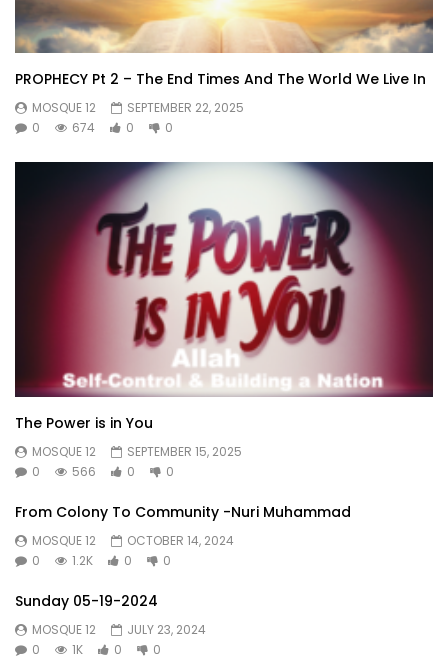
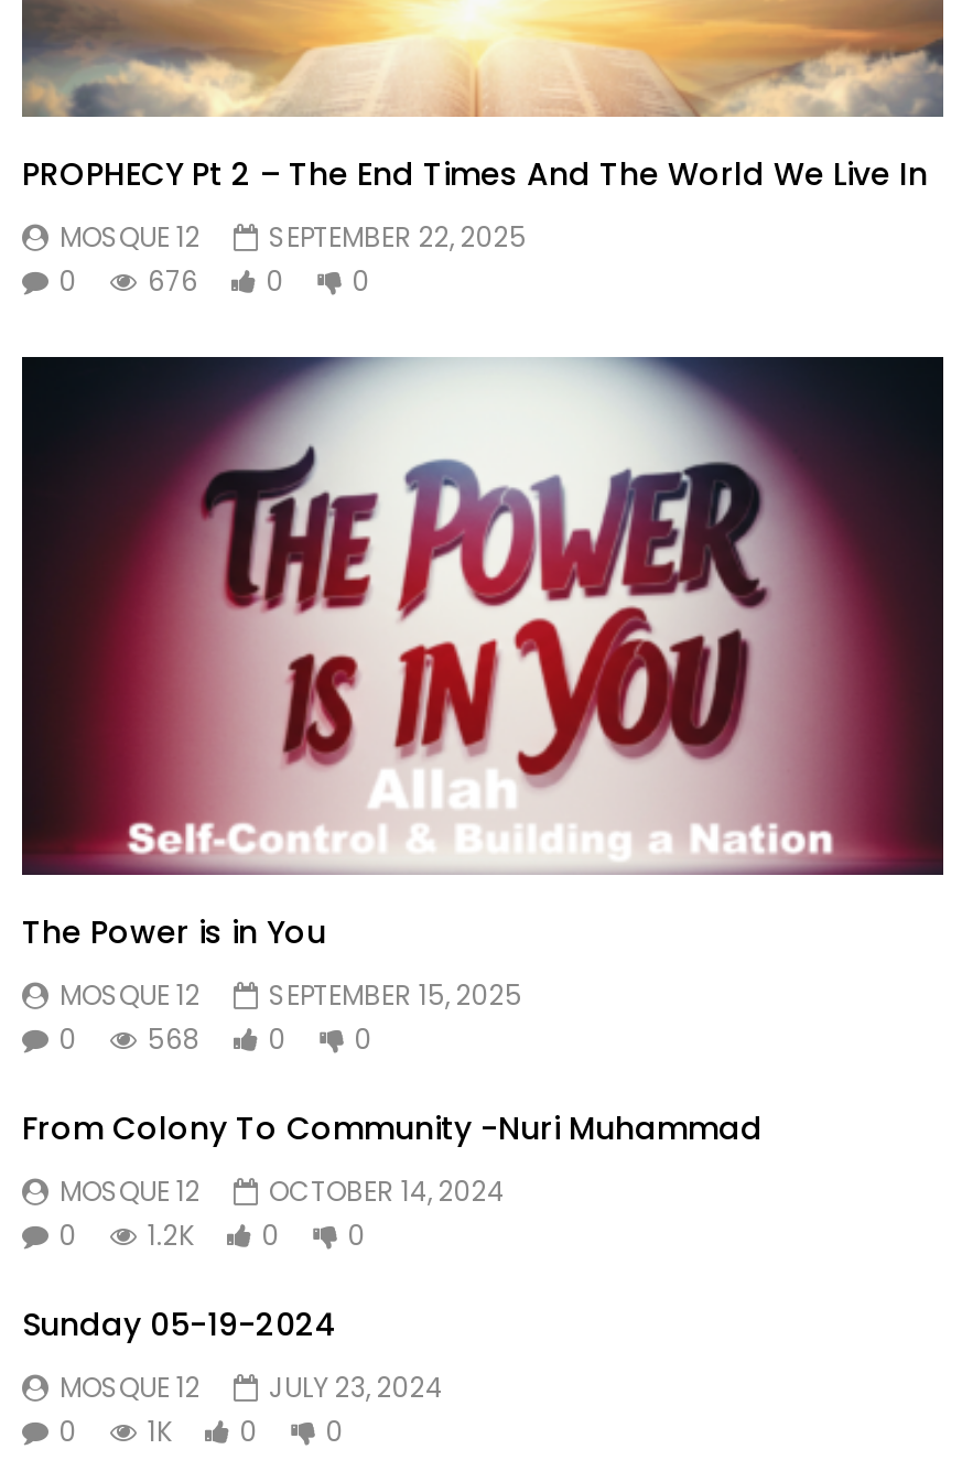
- 0 674 0 0
+ 0 676 0 0

- 0 566 0 0
+ 0 568 0 0
